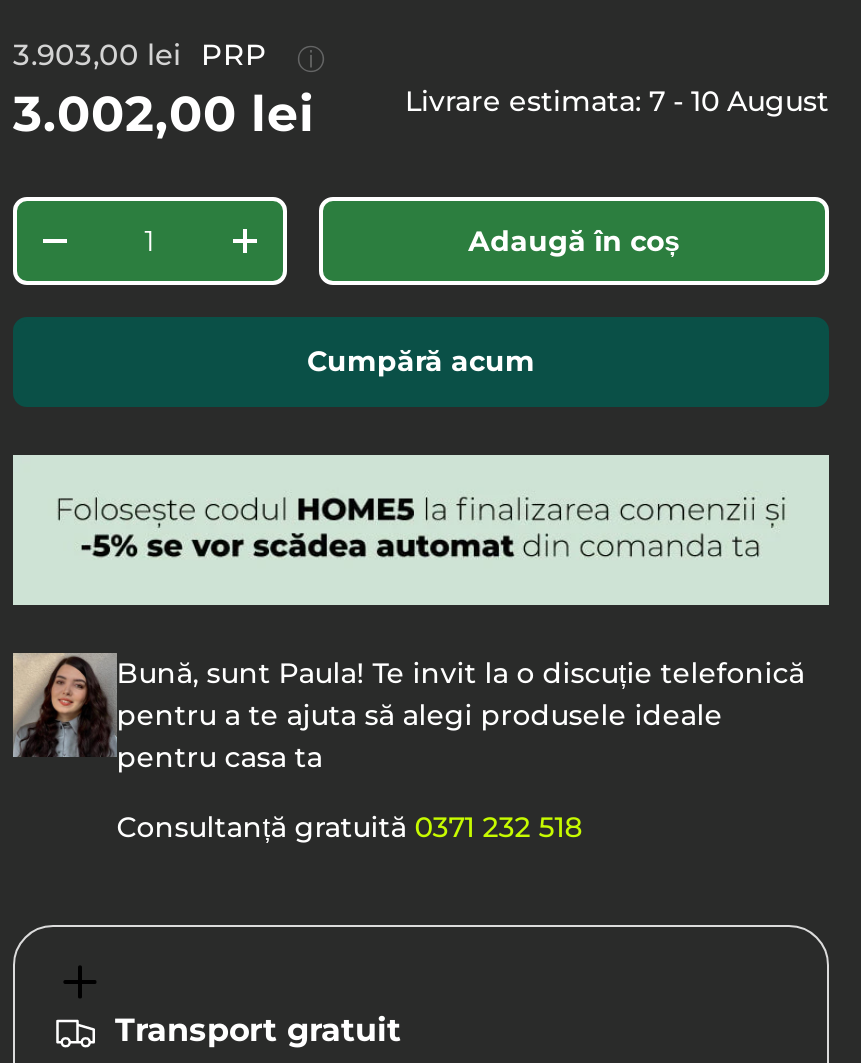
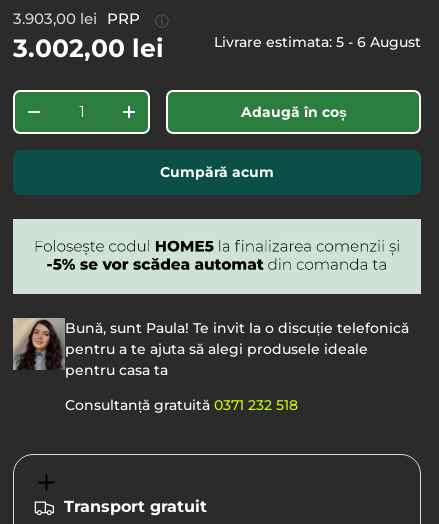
- Livrare estimata: 7 - 10 August
+ Livrare estimata: 5 - 6 August
